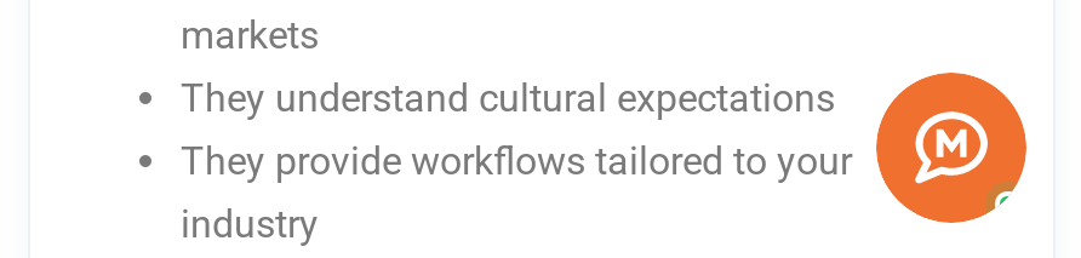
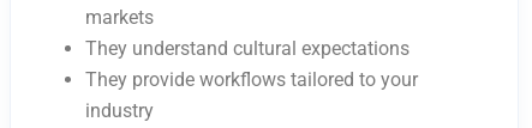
- [image]
